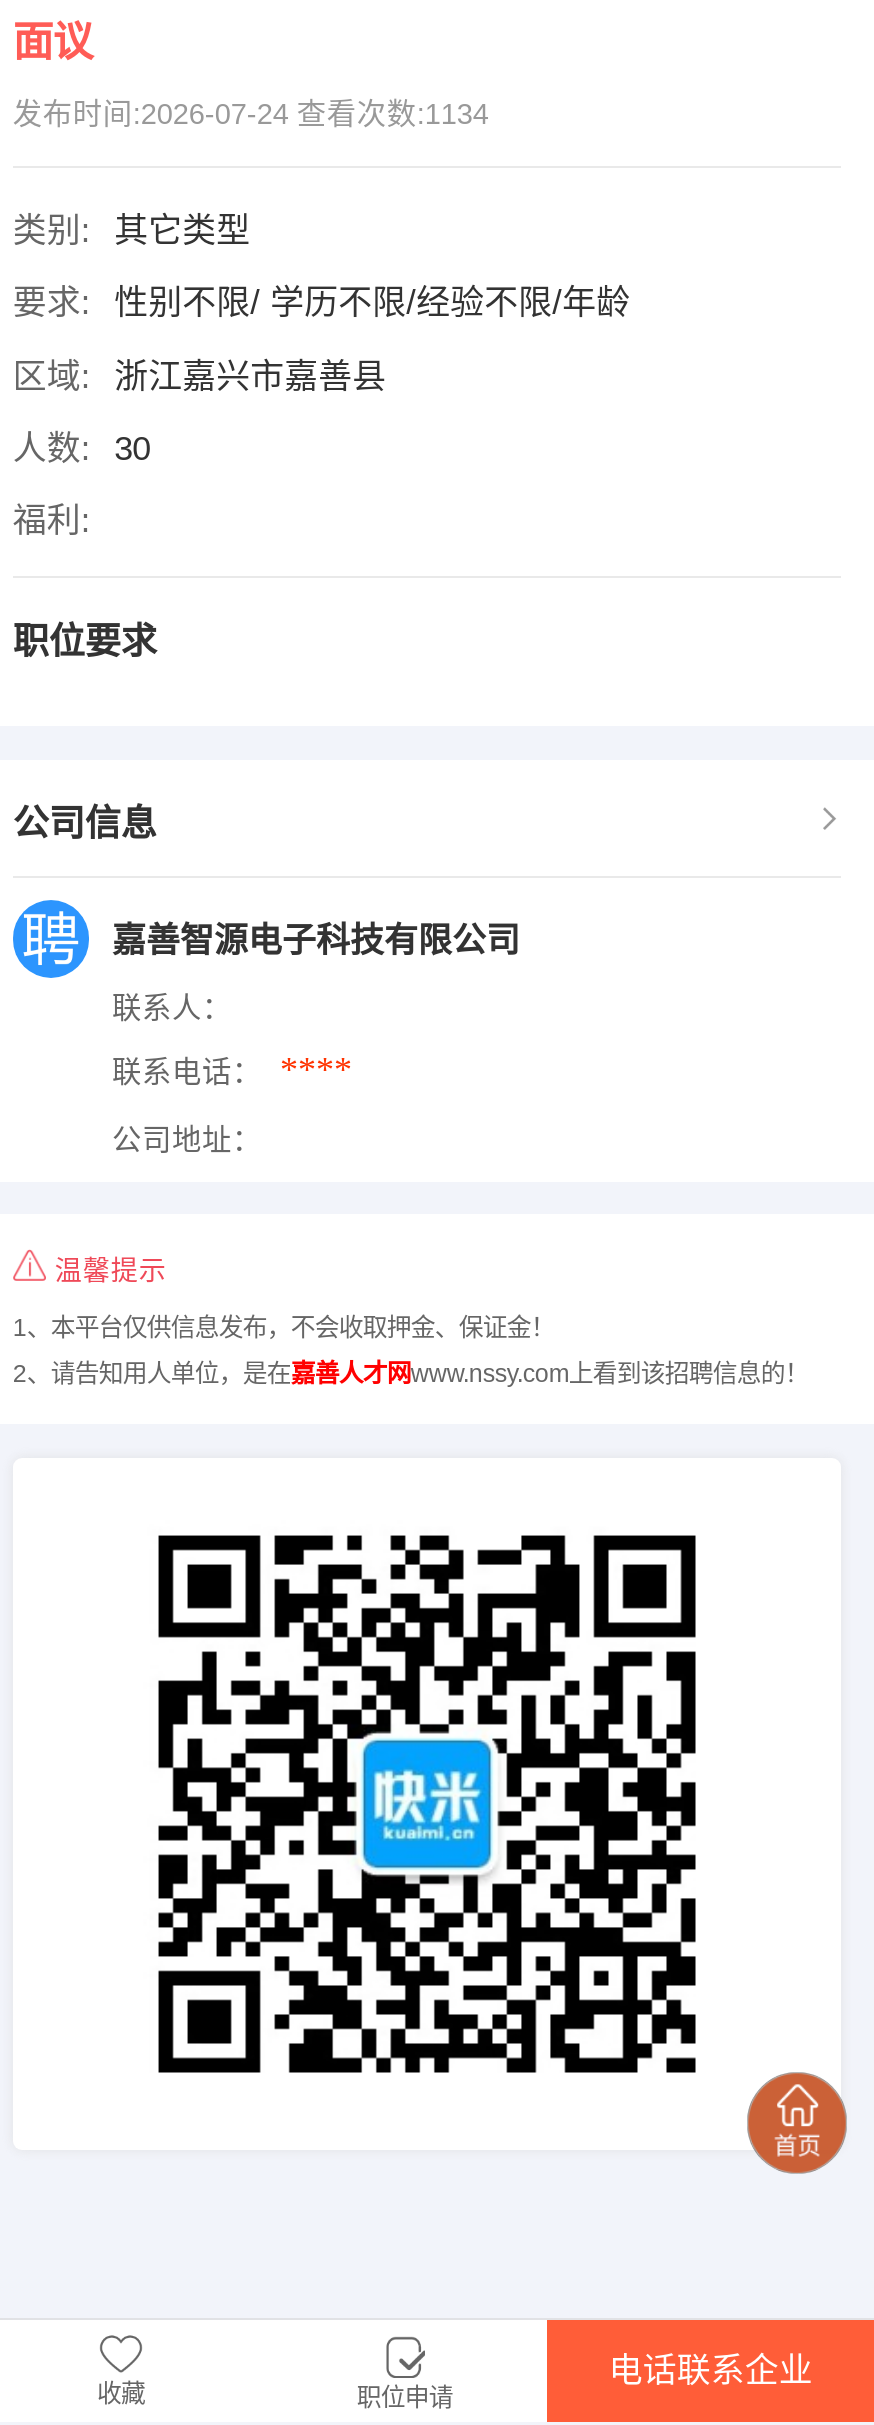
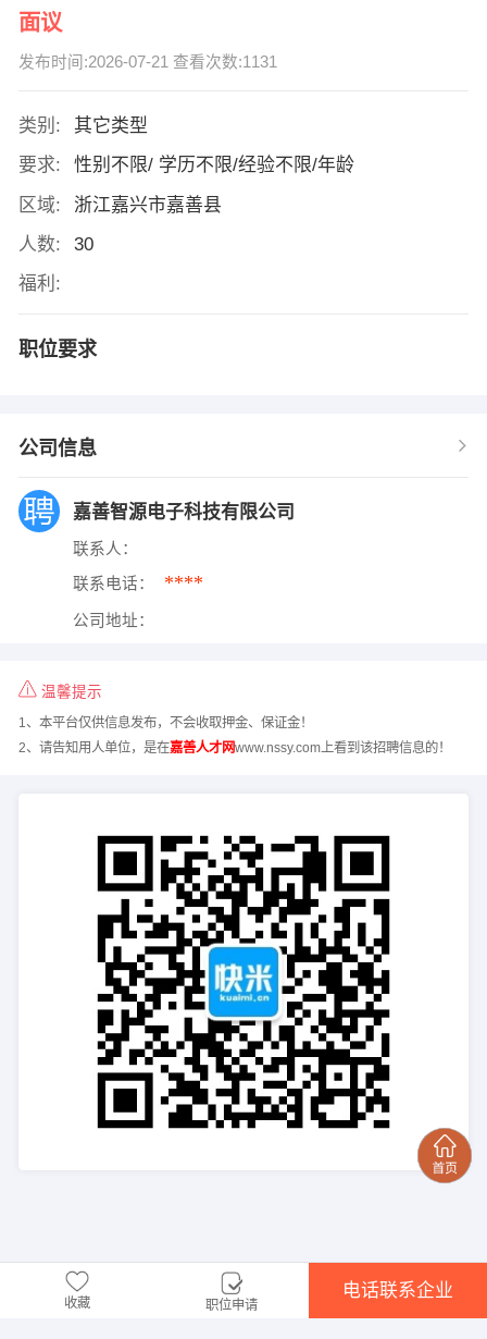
- 发布时间:2026-07-24 查看次数:1134
+ 发布时间:2026-07-21 查看次数:1131
